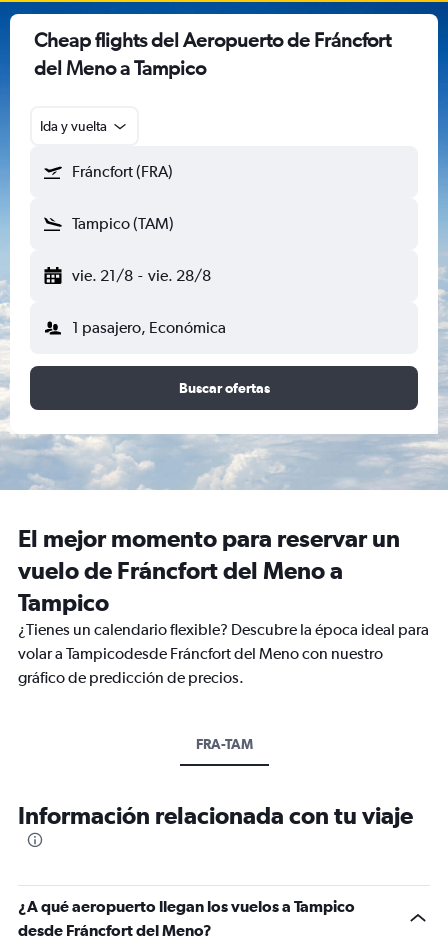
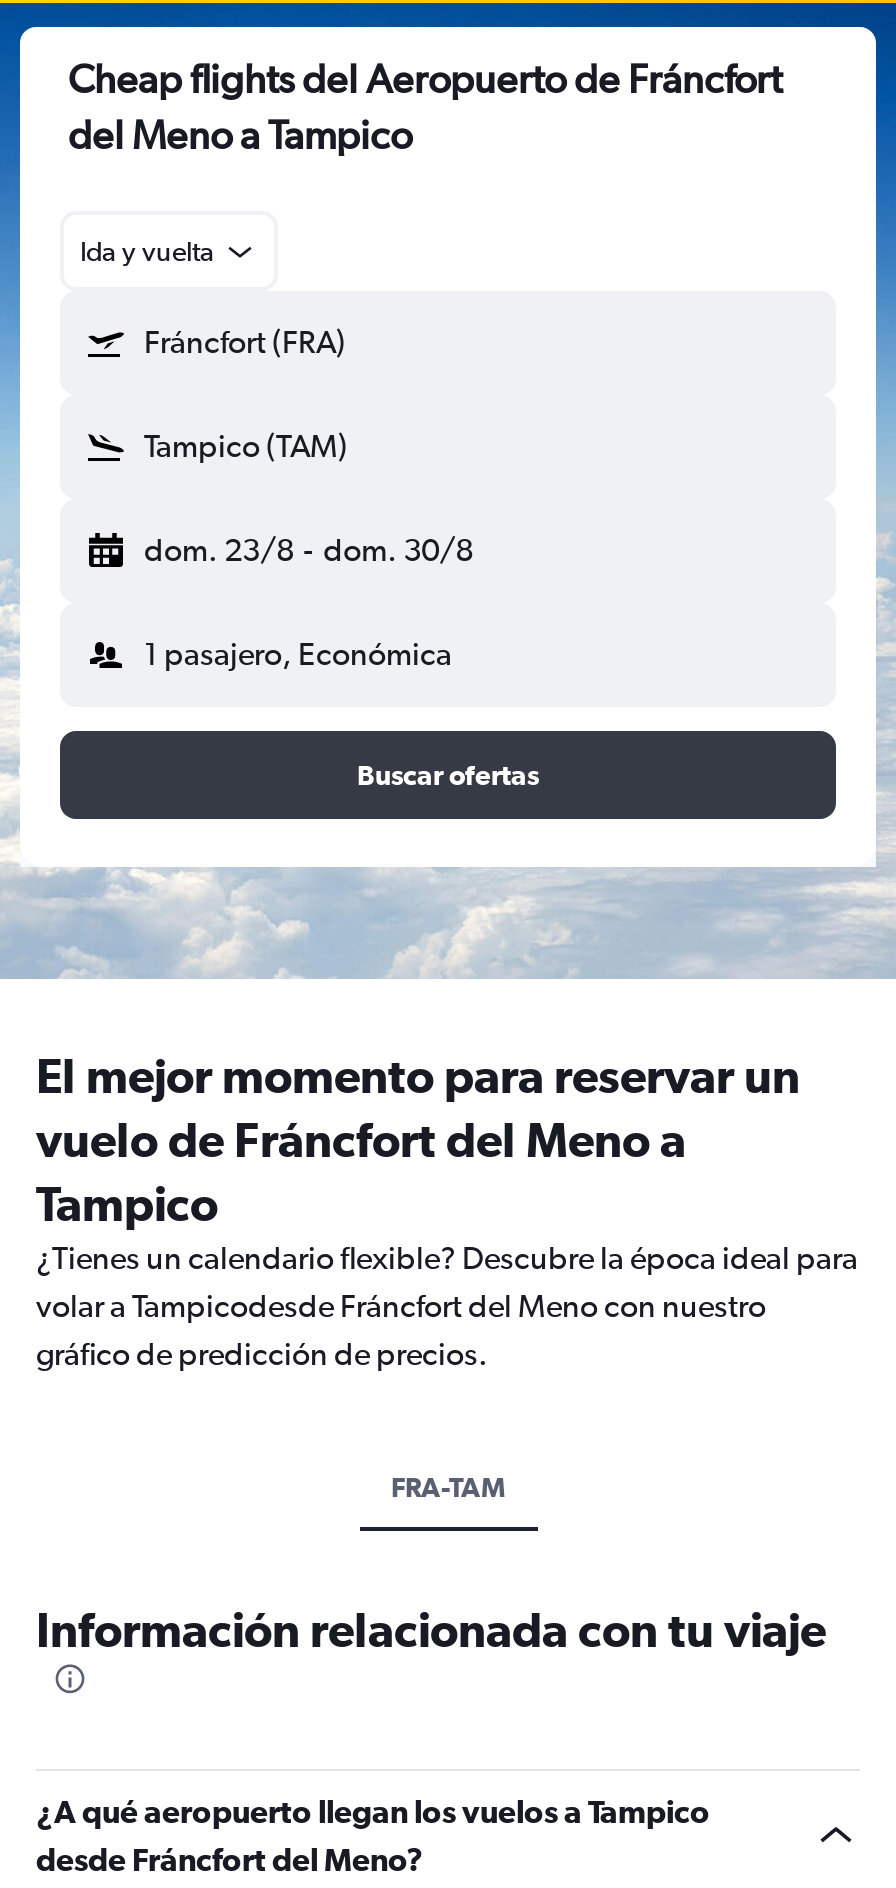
- vie. 21/8 - vie. 28/8
+ dom. 23/8 - dom. 30/8
